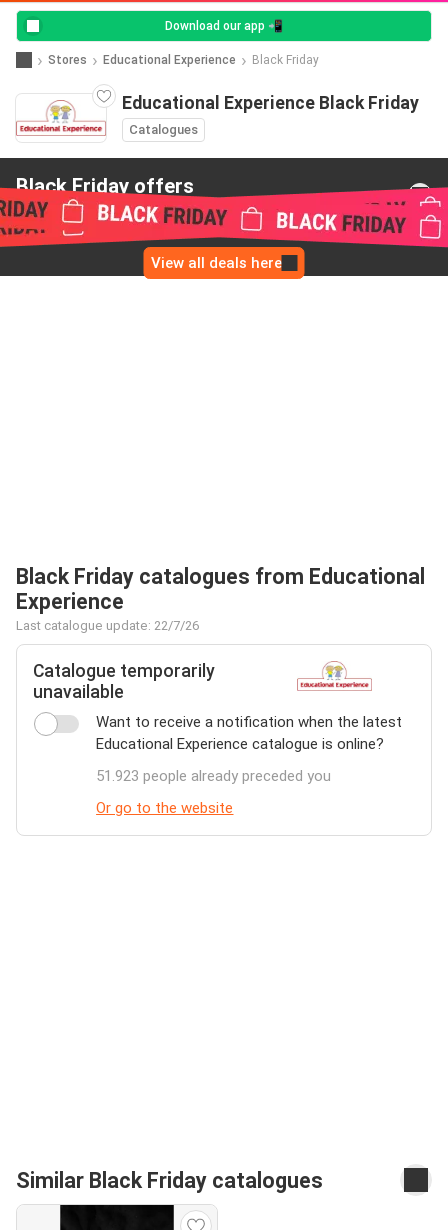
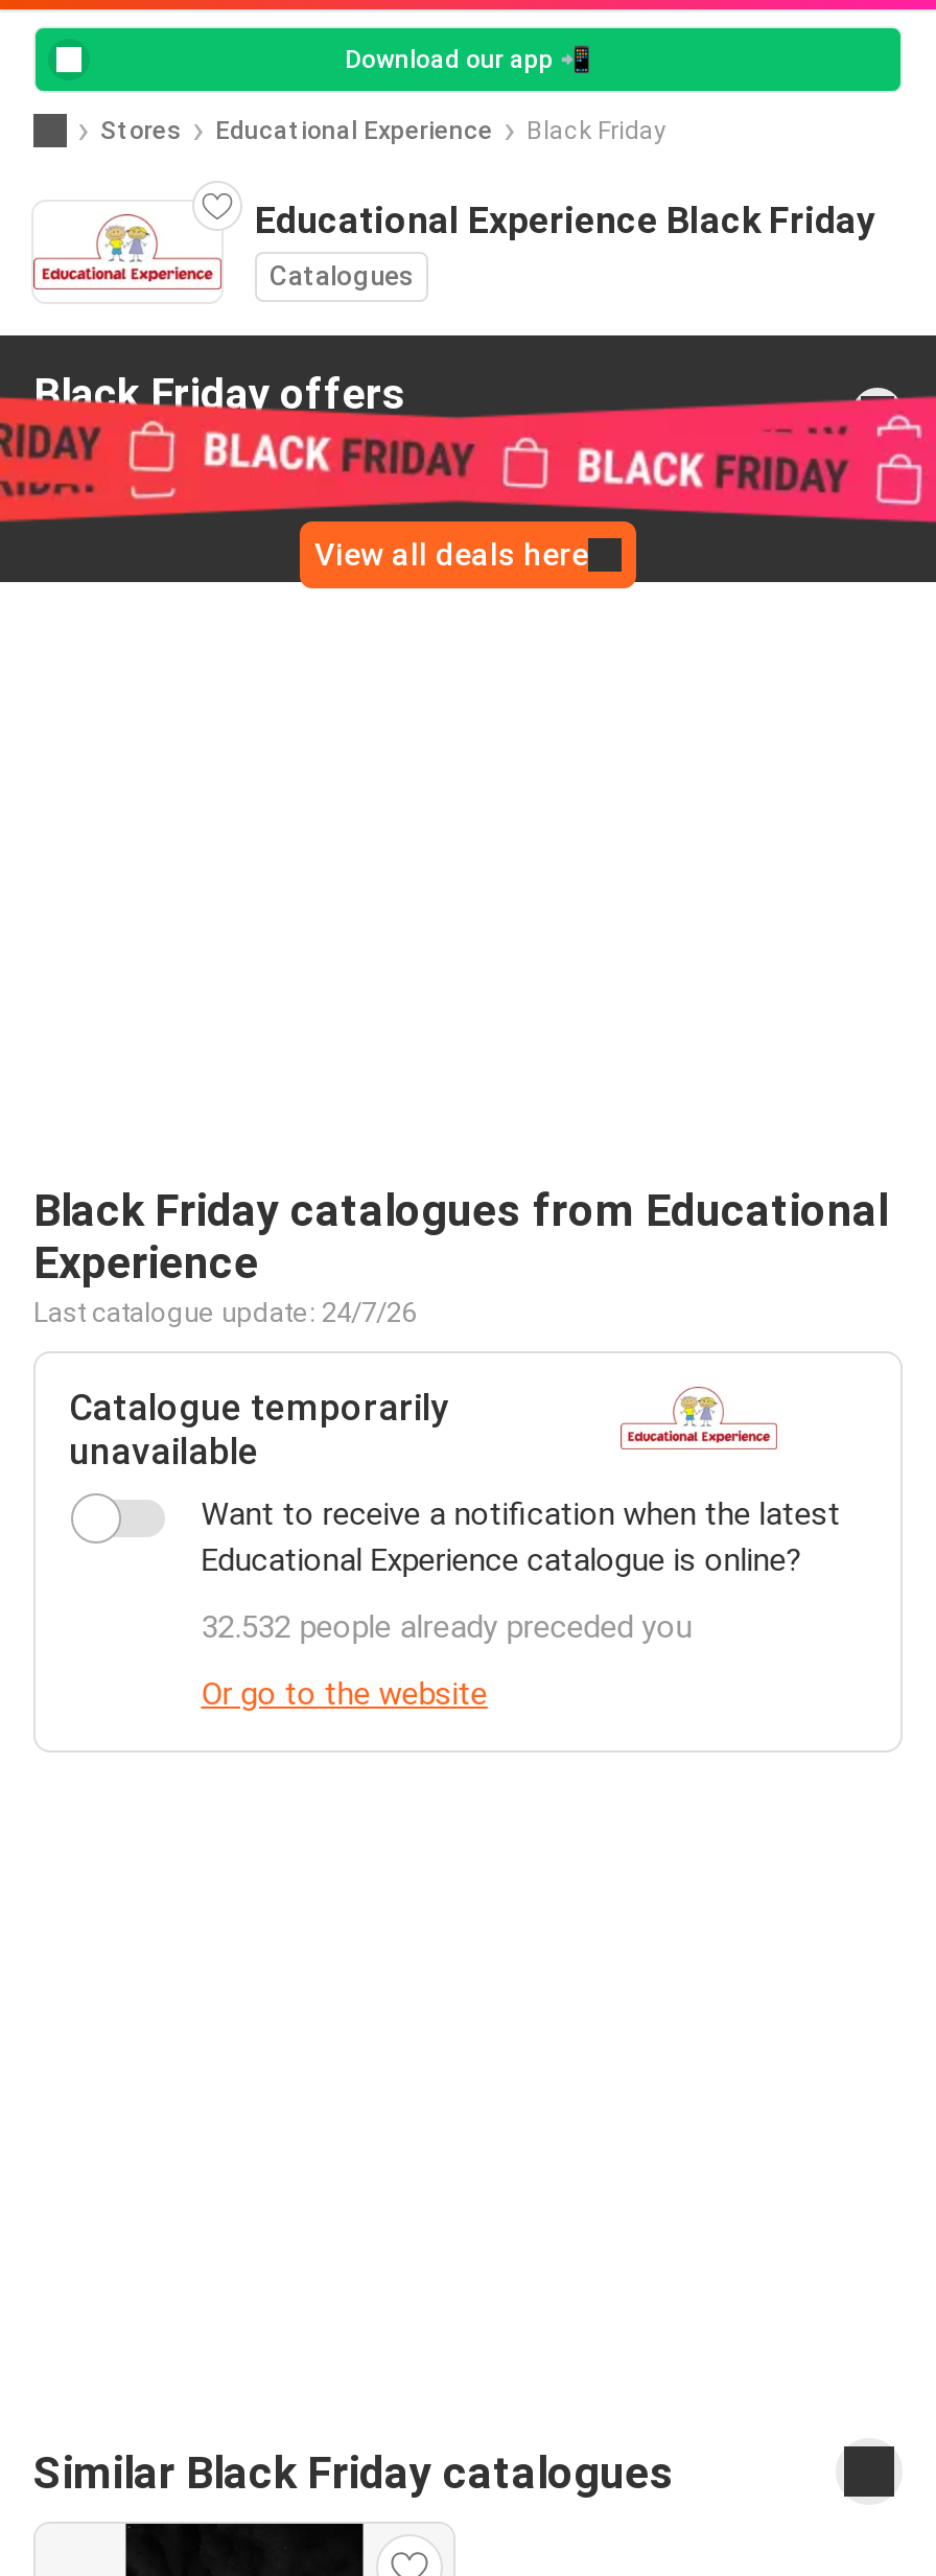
- Last catalogue update: 22/7/26
+ Last catalogue update: 24/7/26

- 51.923 people already preceded you
+ 32.532 people already preceded you
